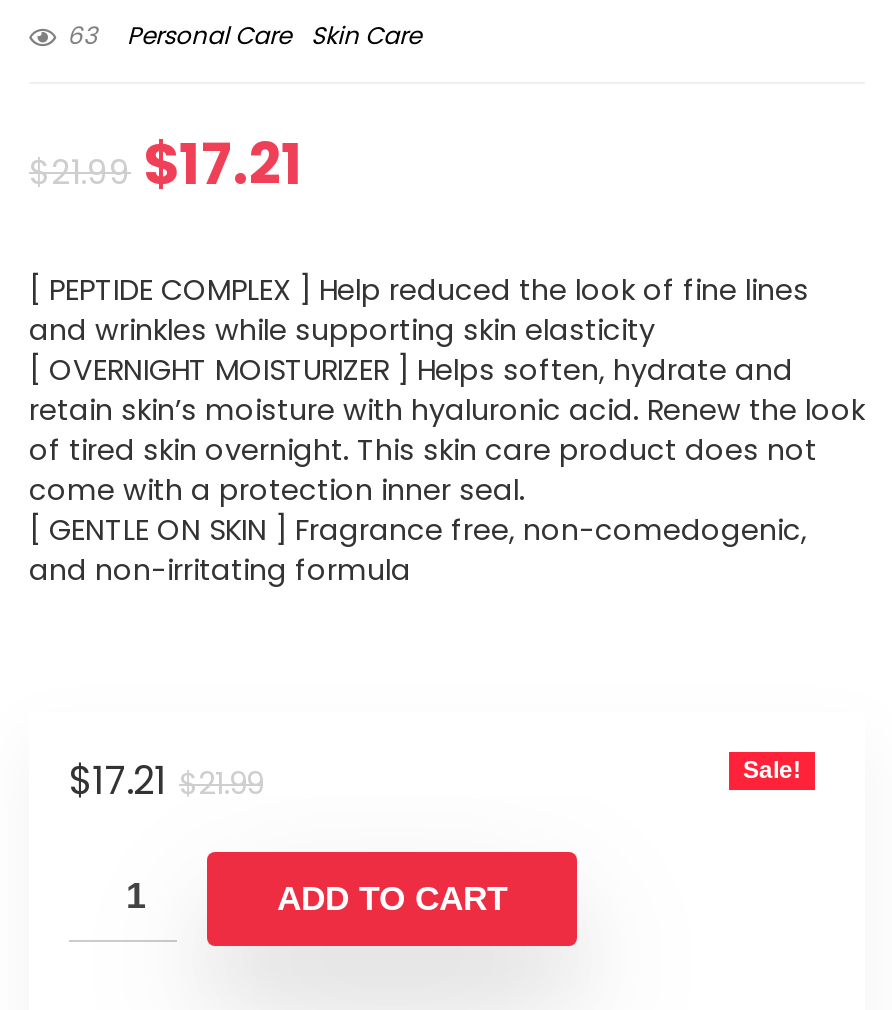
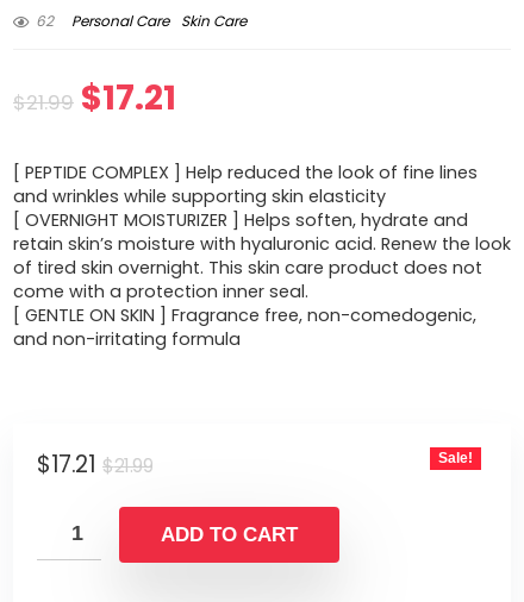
- 63 Personal Care Skin Care
+ 62 Personal Care Skin Care
